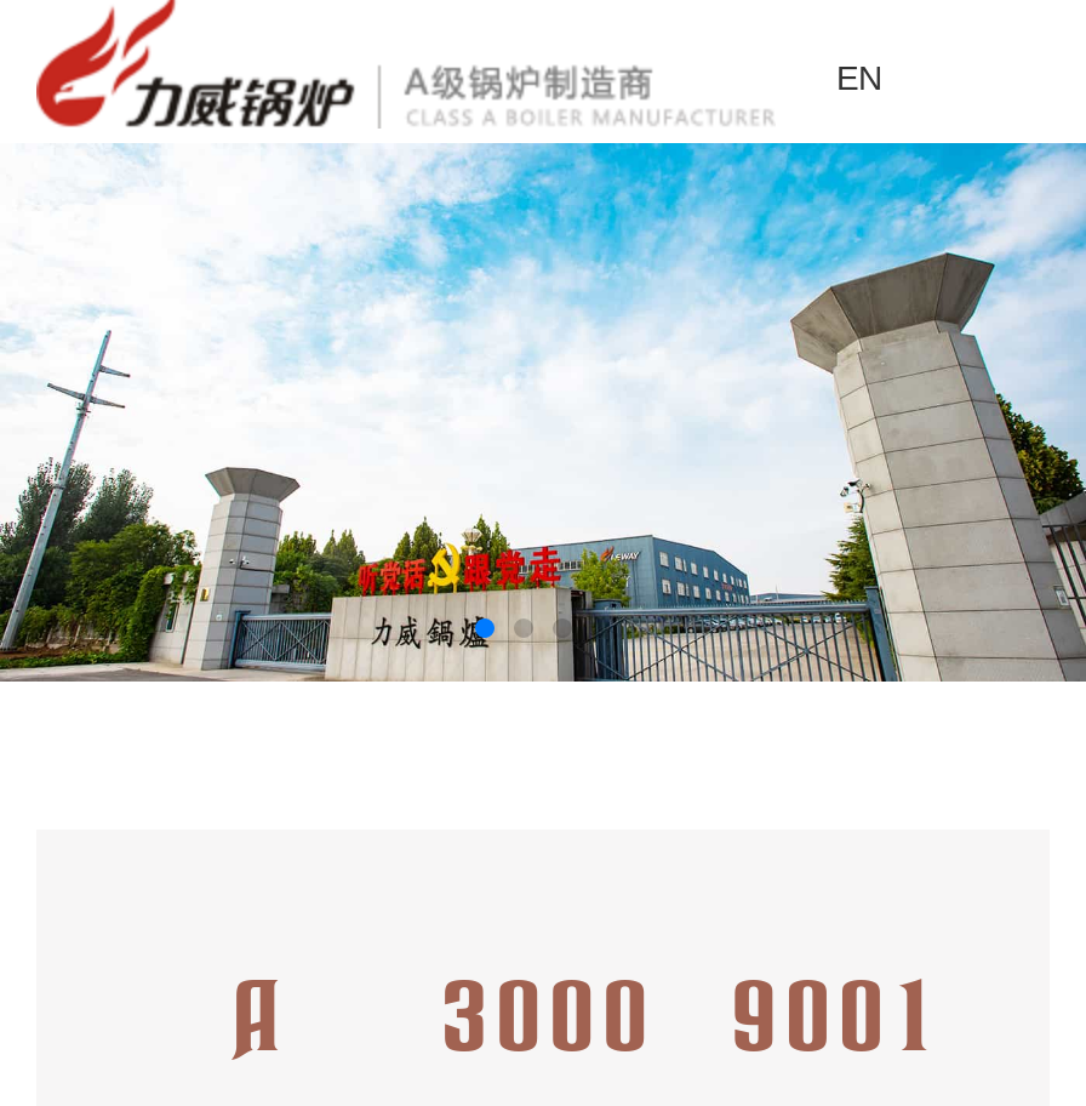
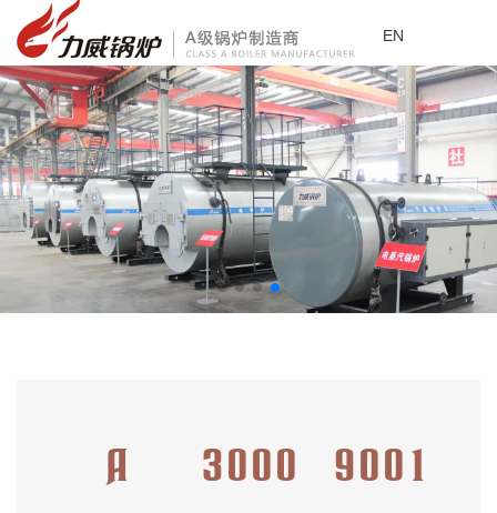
- [image]
+ [image]
